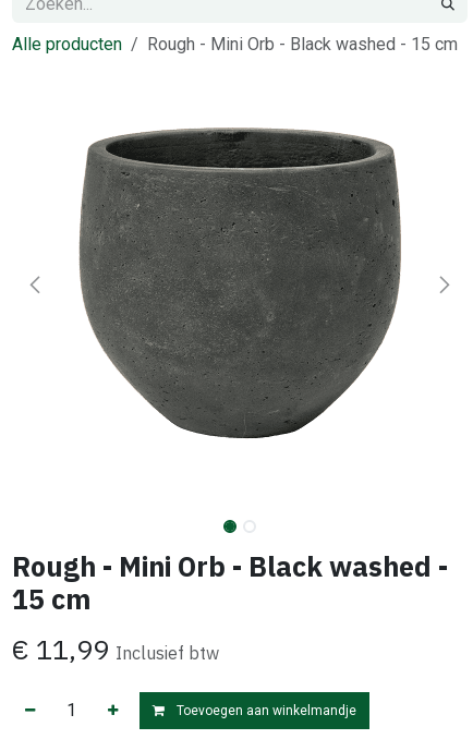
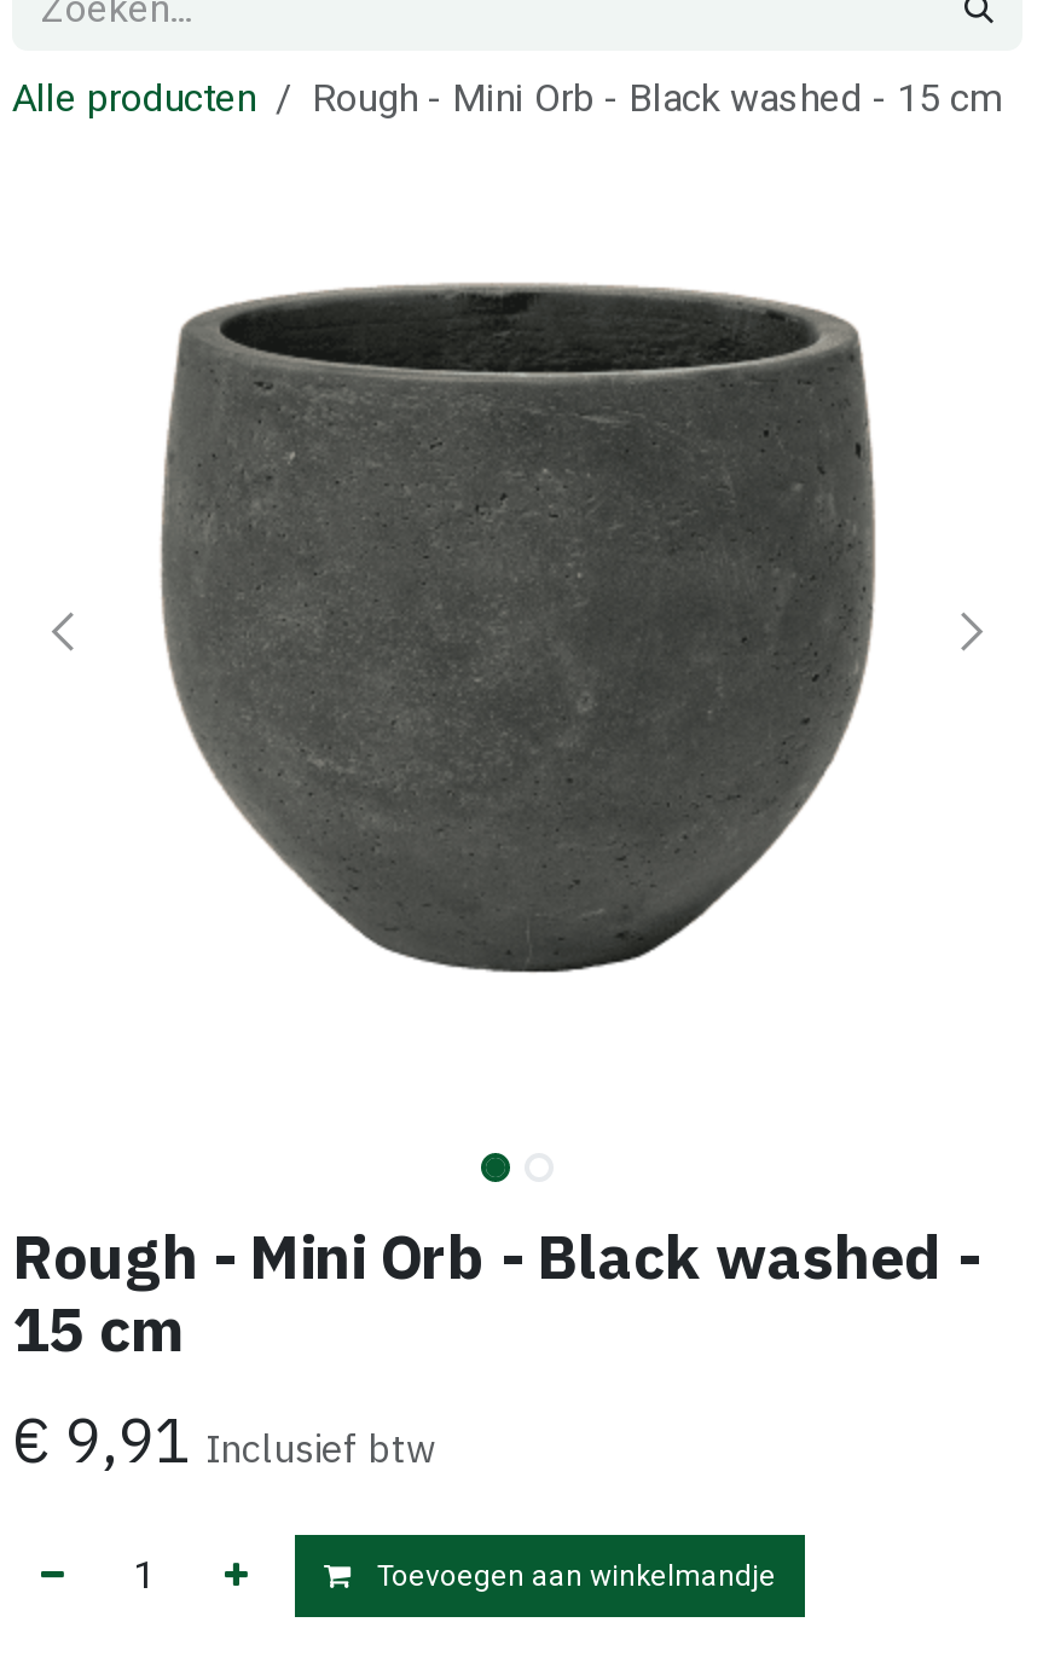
- €11,99 Inclusief btw
+ €9,91 Inclusief btw
